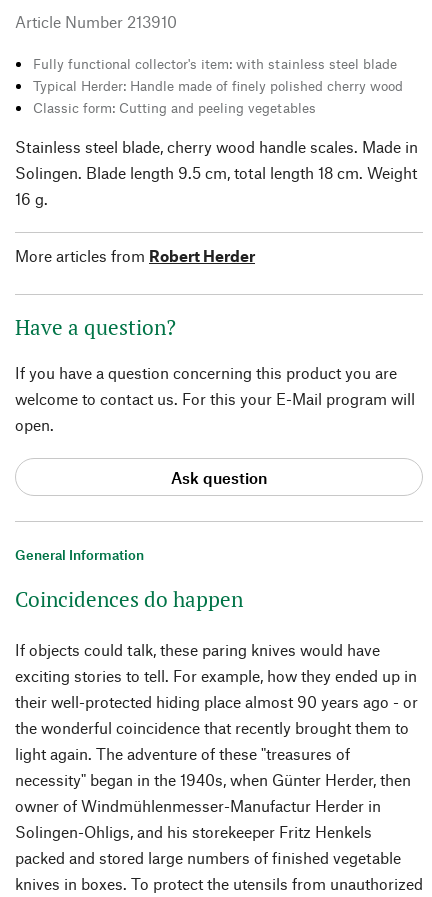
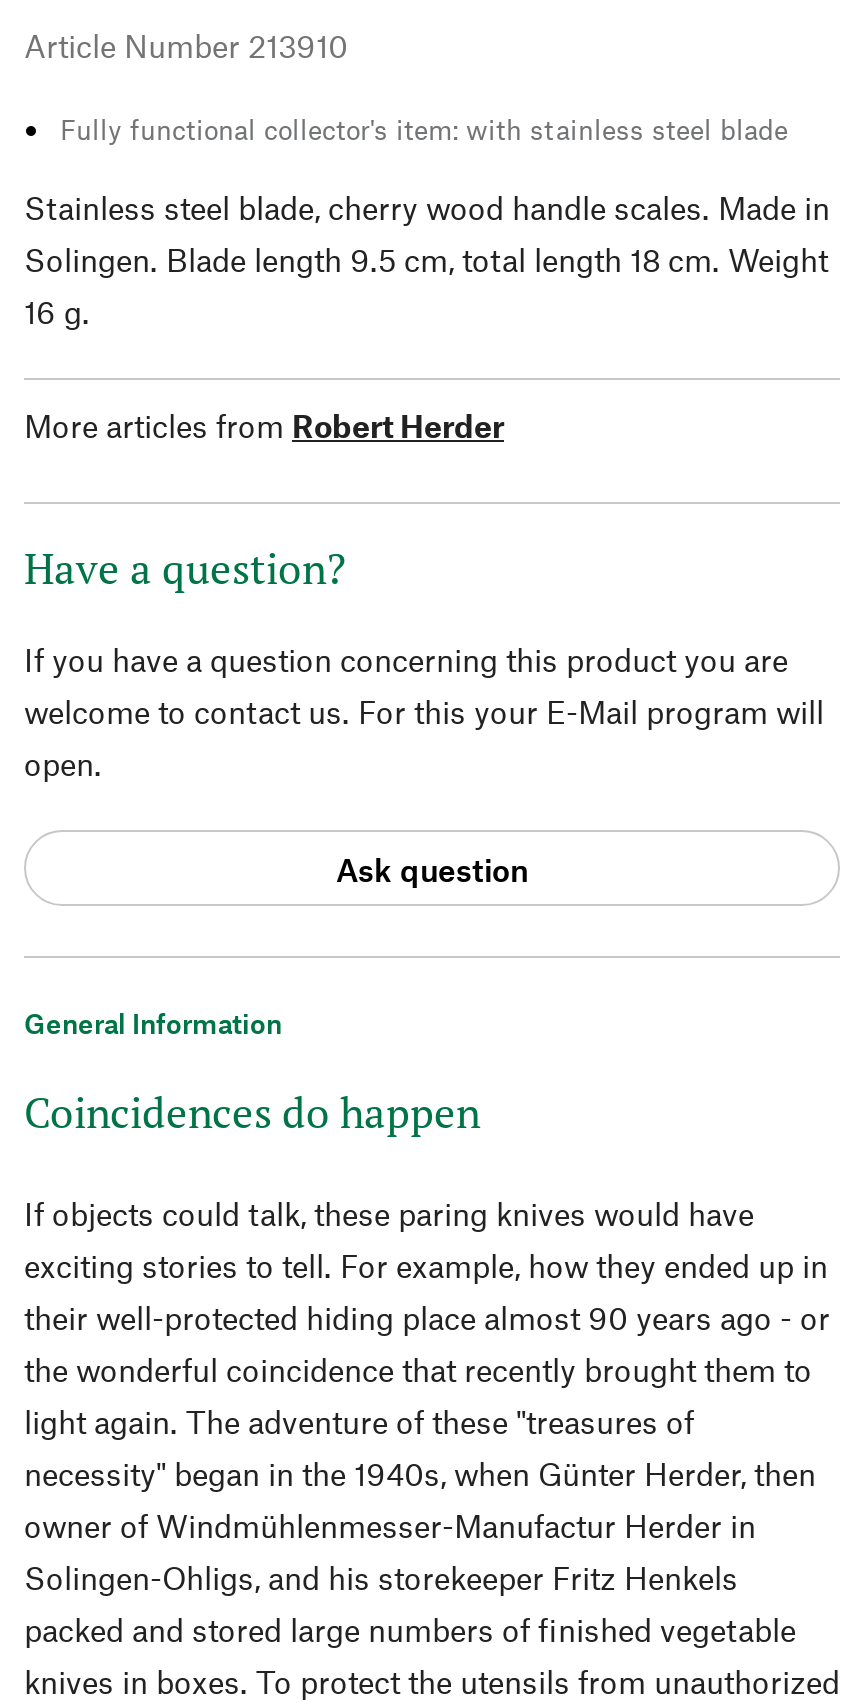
- Typical Herder: Handle made of finely polished cherry wood
- Classic form: Cutting and peeling vegetables
